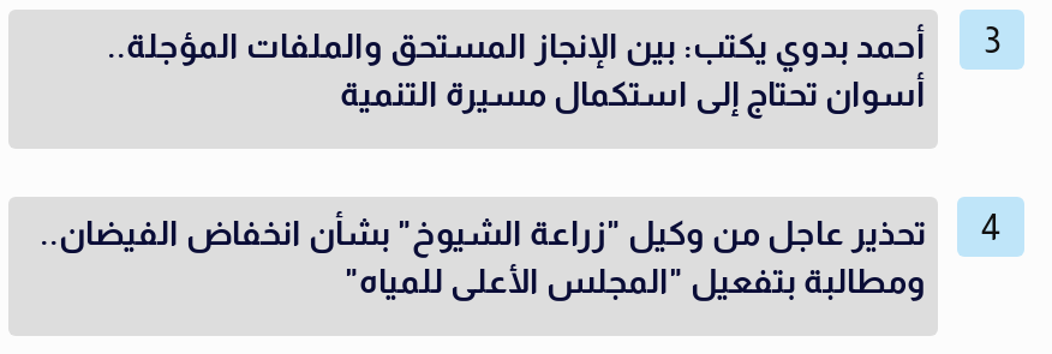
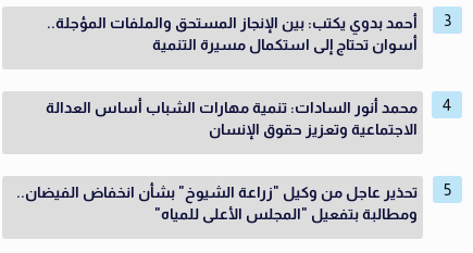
+ محمد أنور السادات: تنمية مهارات الشباب أساس العدالة
+ الاجتماعية وتعزيز حقوق الإنسان
